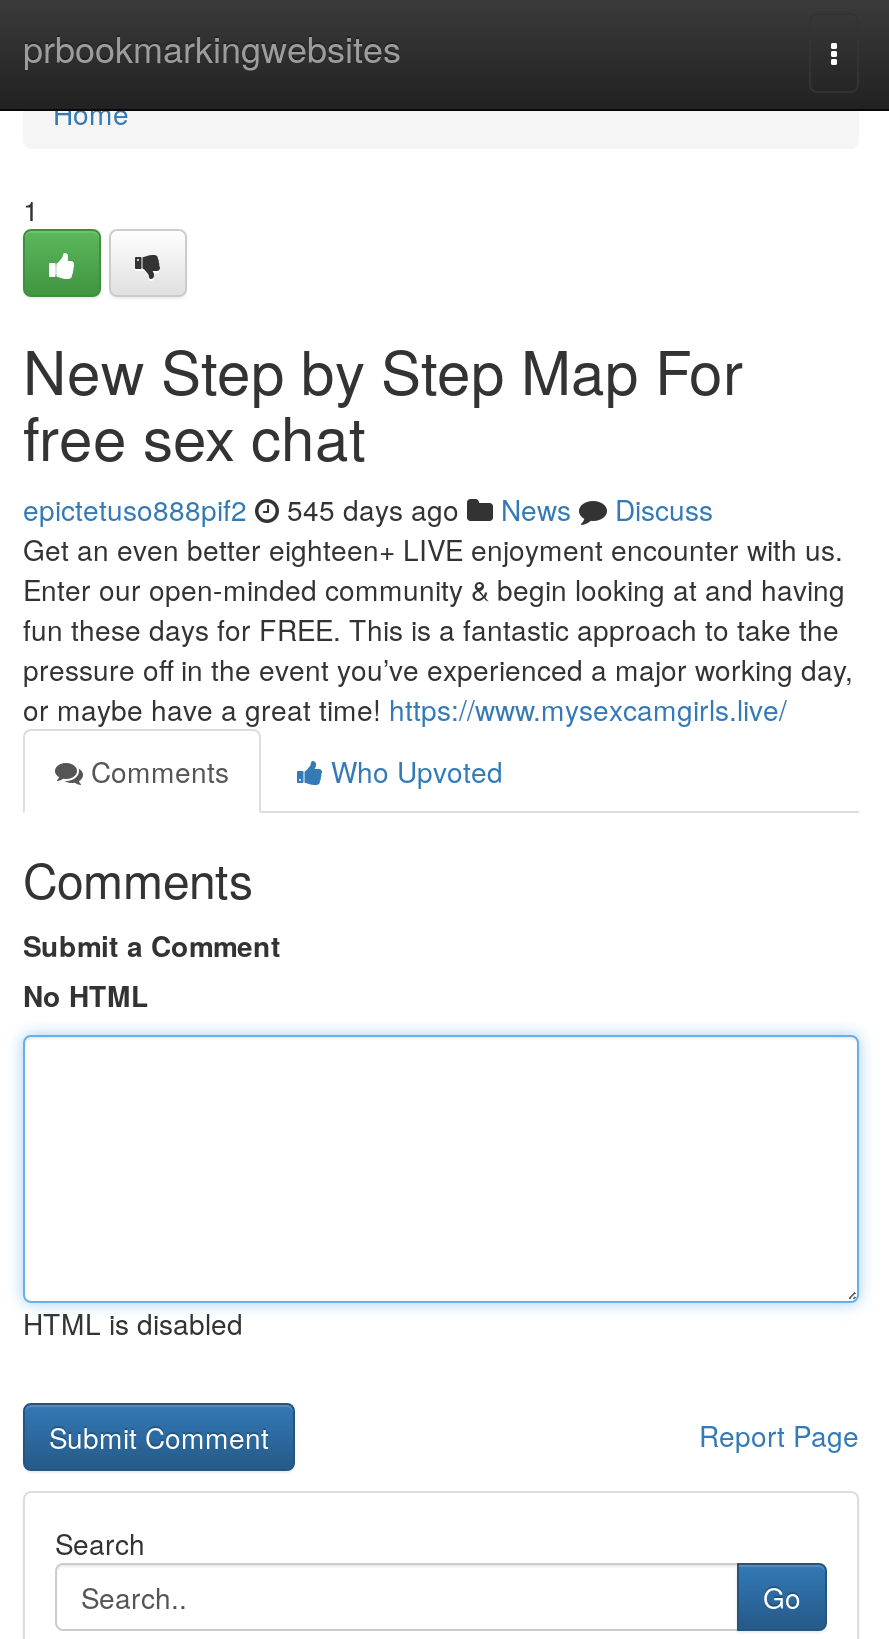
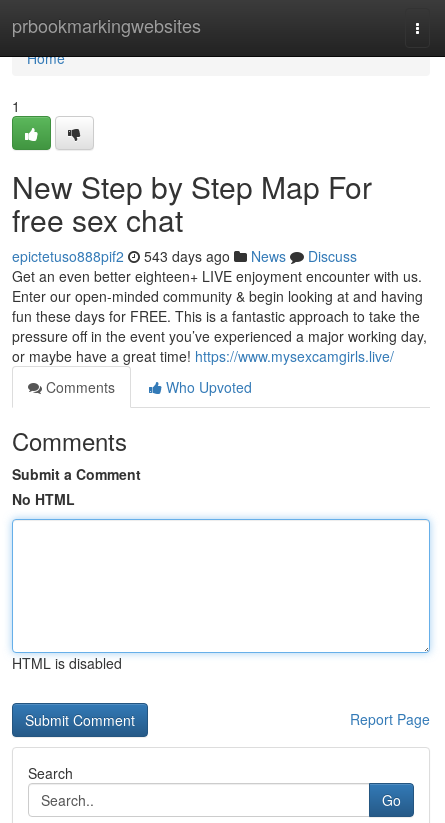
- epictetuso888pif2 545 days ago News Discuss
+ epictetuso888pif2 543 days ago News Discuss
